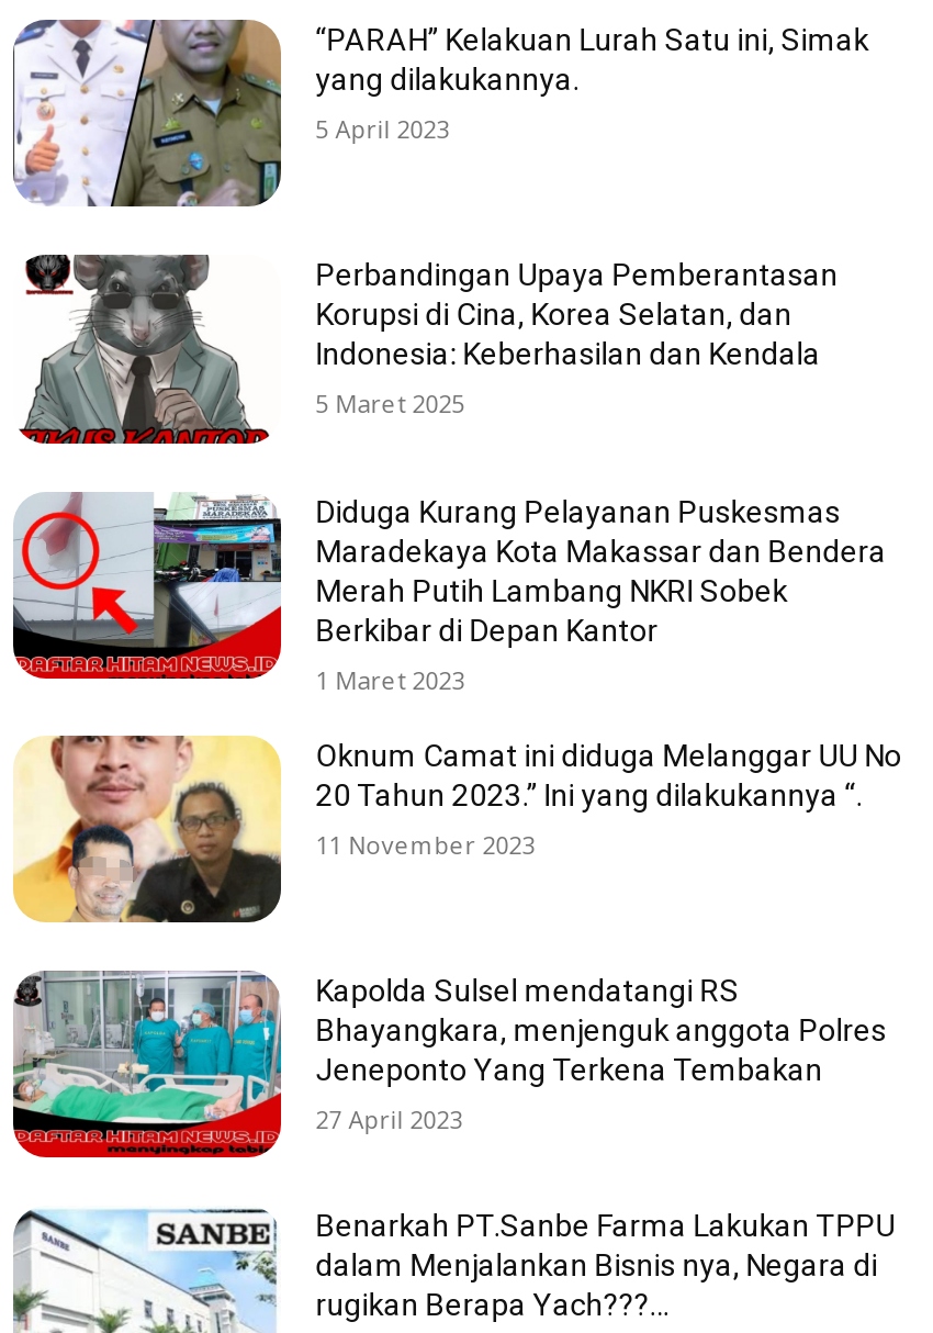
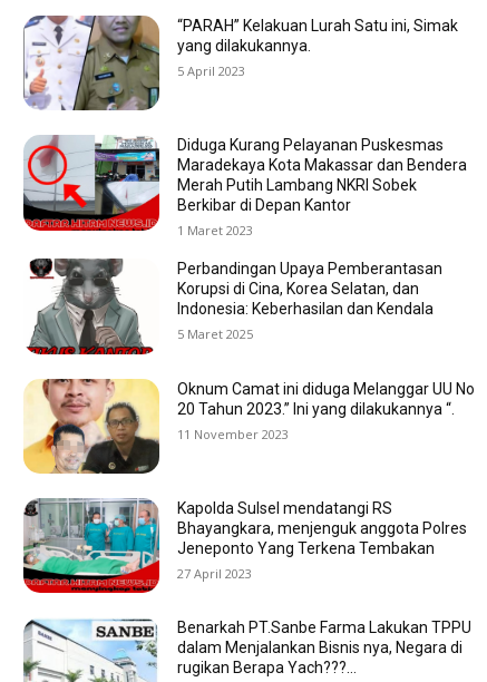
moved down: [image] | Perbandingan Upaya Pemberantasan | Korupsi di Cina, Korea Selatan, dan | Indonesia: Keberhasilan dan Kendala | 5 Maret 2025

moved up: [image] | Diduga Kurang Pelayanan Puskesmas | Maradekaya Kota Makassar dan Bendera | Merah Putih Lambang NKRI Sobek | Berkibar di Depan Kantor | 1 Maret 2023
